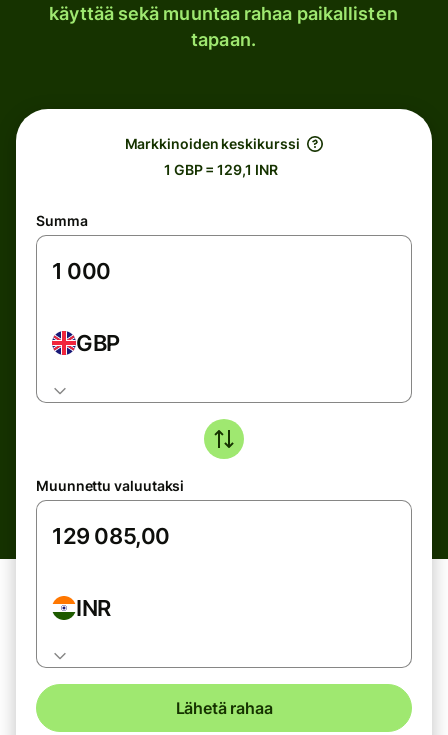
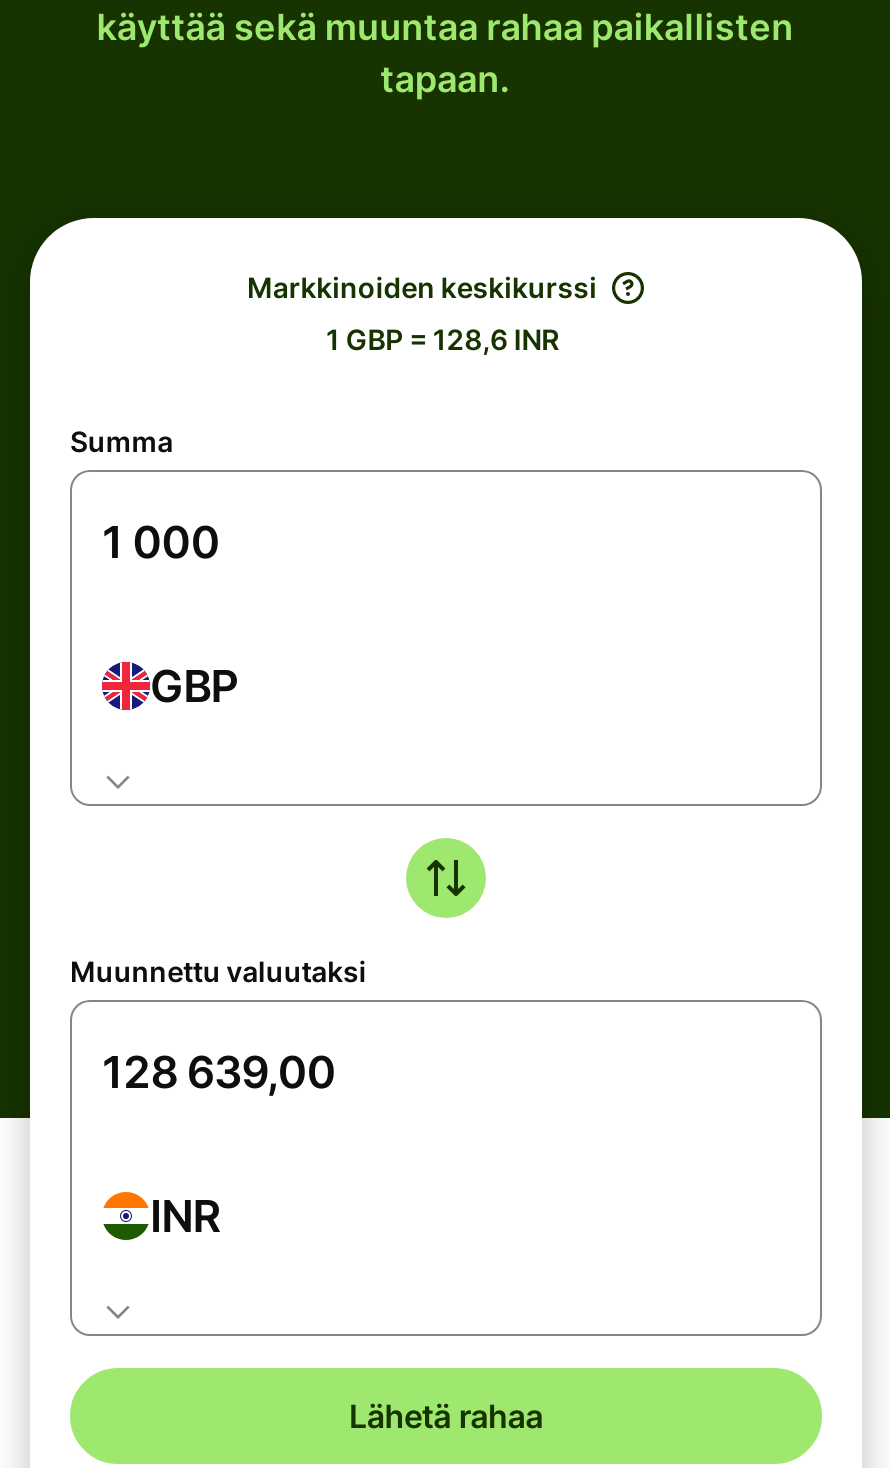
- 1 GBP = 129,1 INR
+ 1 GBP = 128,6 INR
